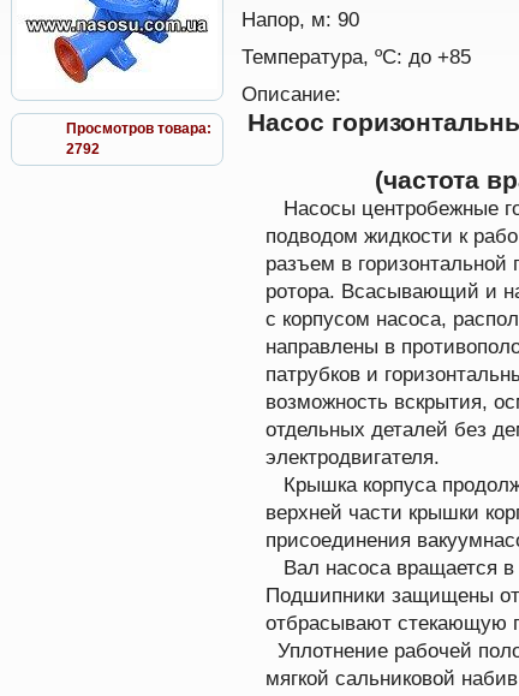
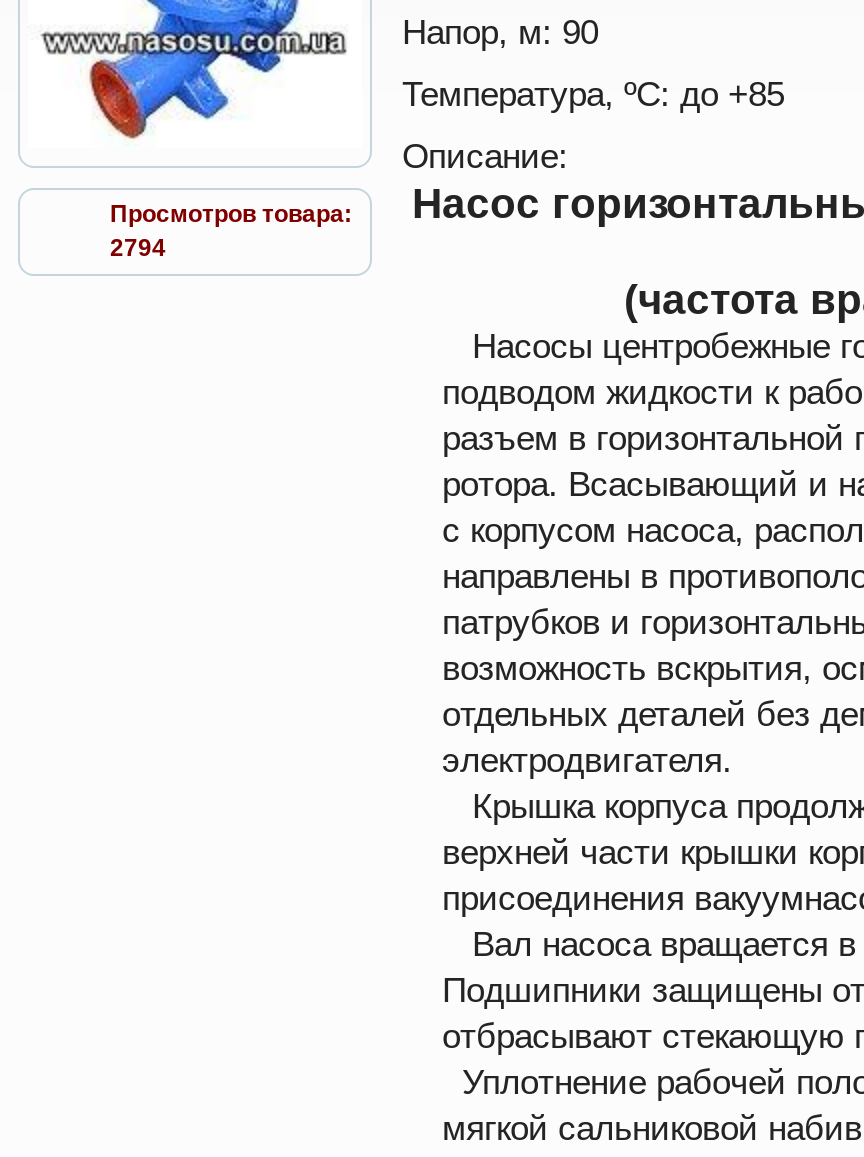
- 2792
+ 2794
